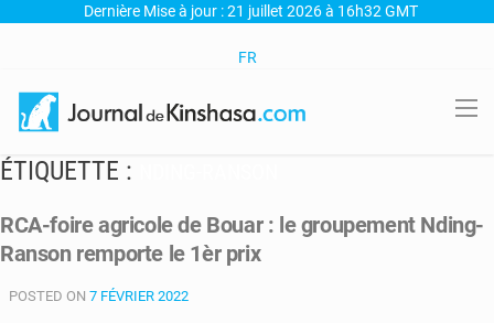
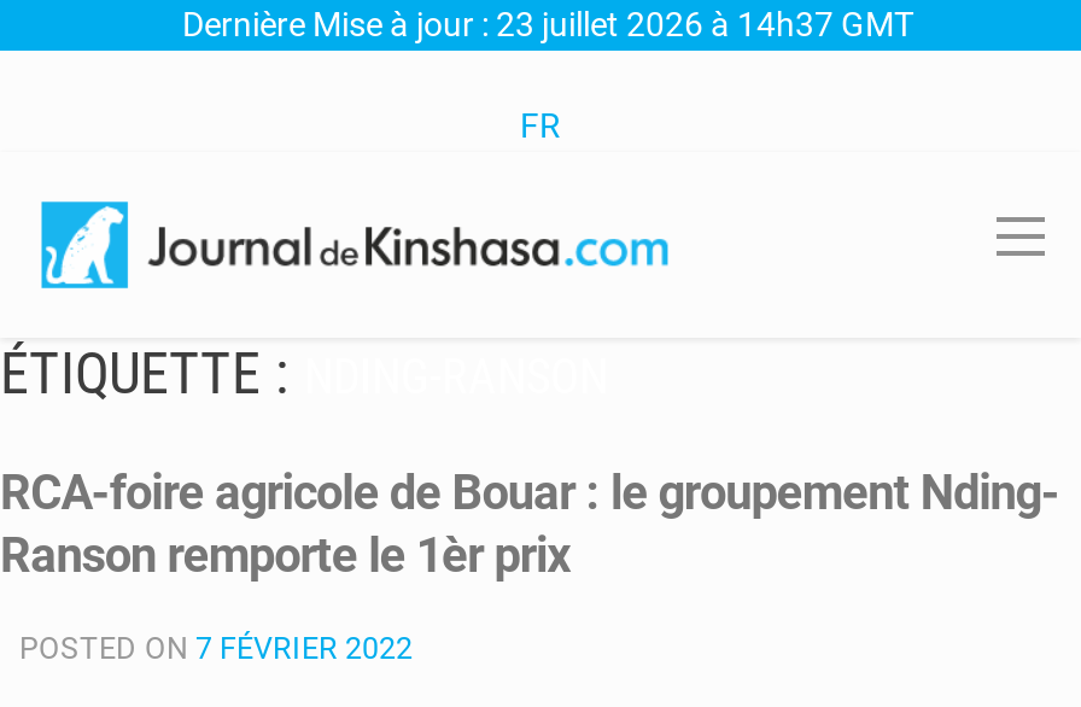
- Dernière Mise à jour : 21 juillet 2026 à 16h32 GMT
+ Dernière Mise à jour : 23 juillet 2026 à 14h37 GMT
